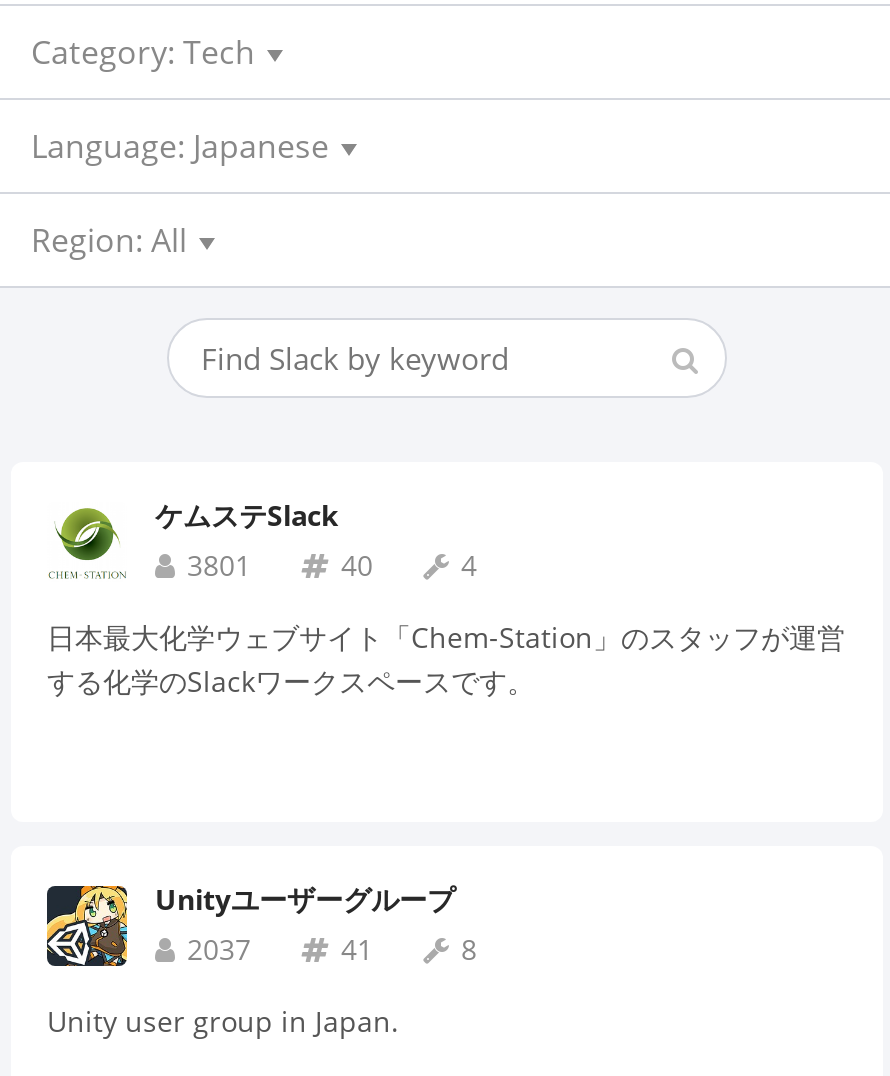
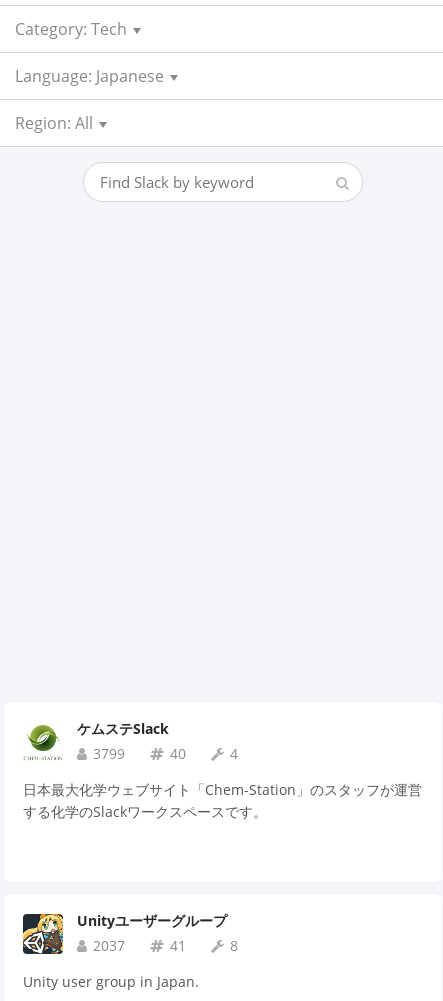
- 3801
+ 3799
